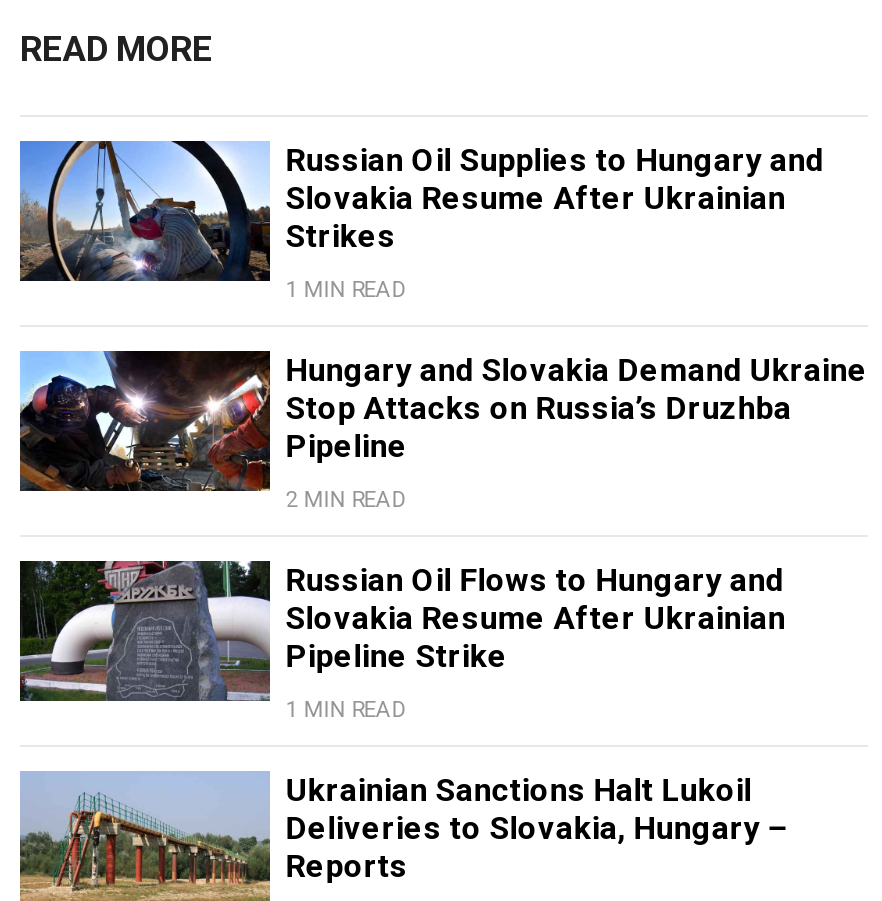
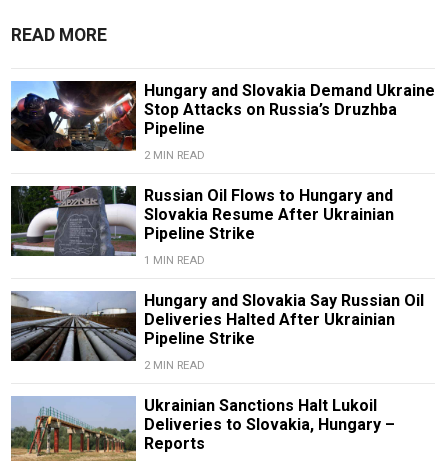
- [image]
- Russian Oil Supplies to Hungary and
- Slovakia Resume After Ukrainian
- Strikes
- 1 MIN READ

moved up: [image] | Hungary and Slovakia Demand Ukraine | Stop Attacks on Russia’s Druzhba | ... | Pipeline Strike | 1 MIN READ

+ [image]
+ Hungary and Slovakia Say Russian Oil
+ Deliveries Halted After Ukrainian
+ Pipeline Strike
+ 2 MIN READ
